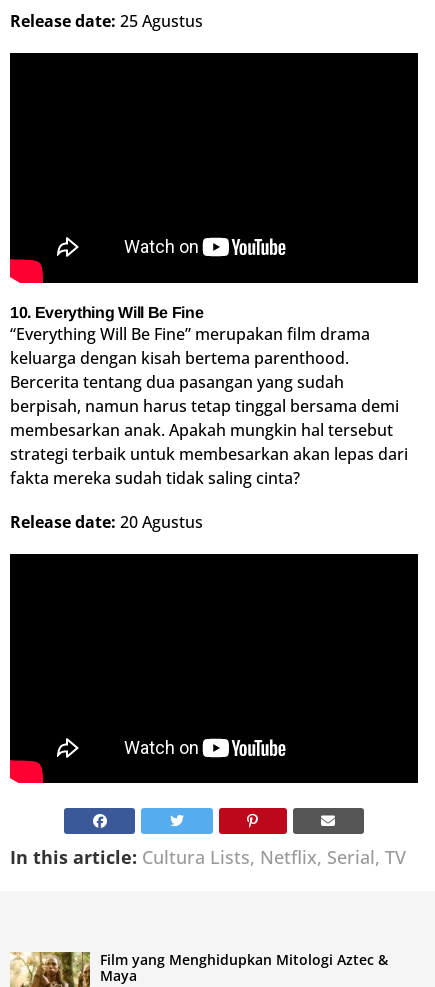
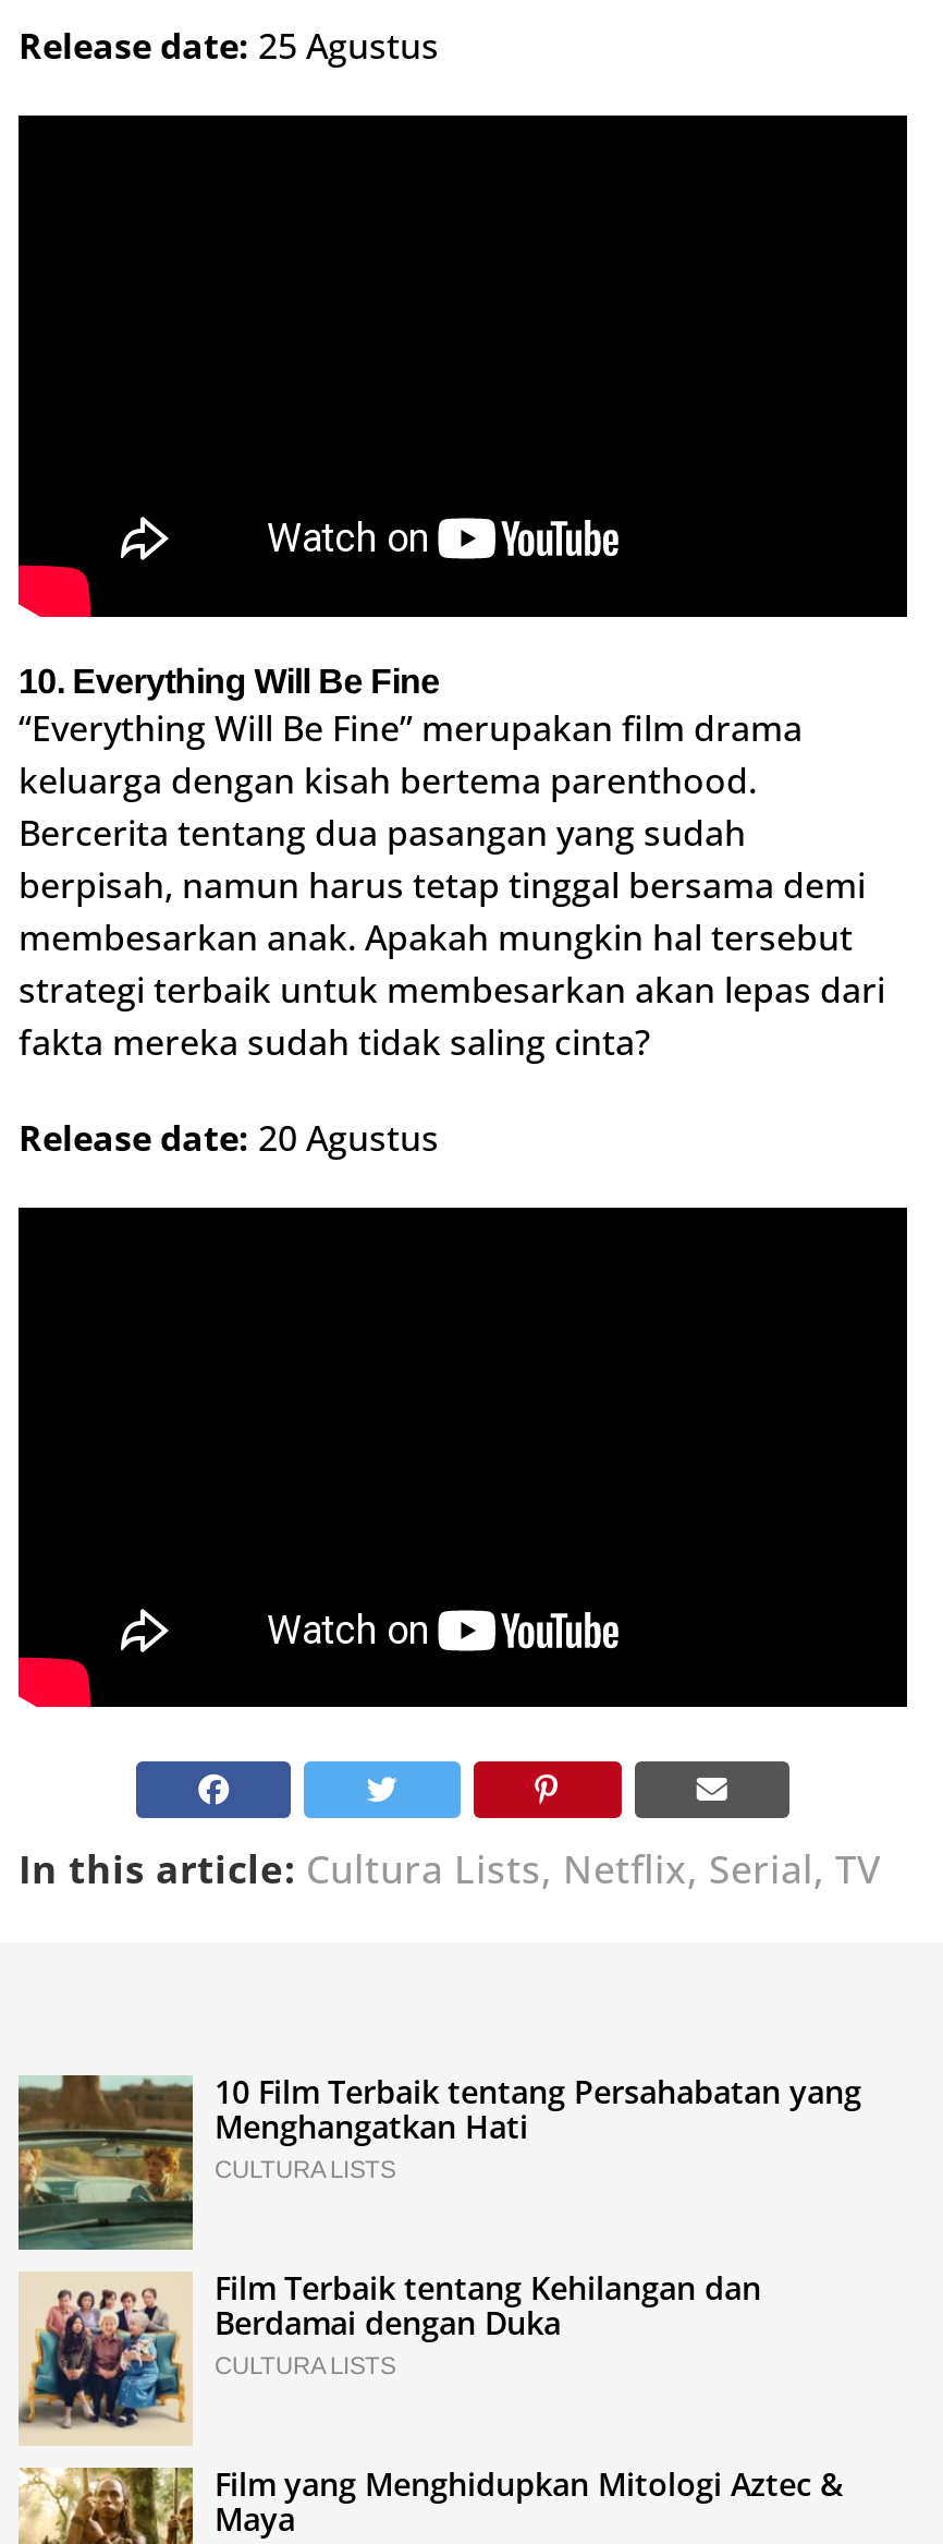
+ [image]
+ 10 Film Terbaik tentang Persahabatan yang
+ Menghangatkan Hati
+ CULTURA LISTS
+ Film Terbaik tentang Kehilangan dan
+ Berdamai dengan Duka
+ CULTURA LISTS

+ [image]
